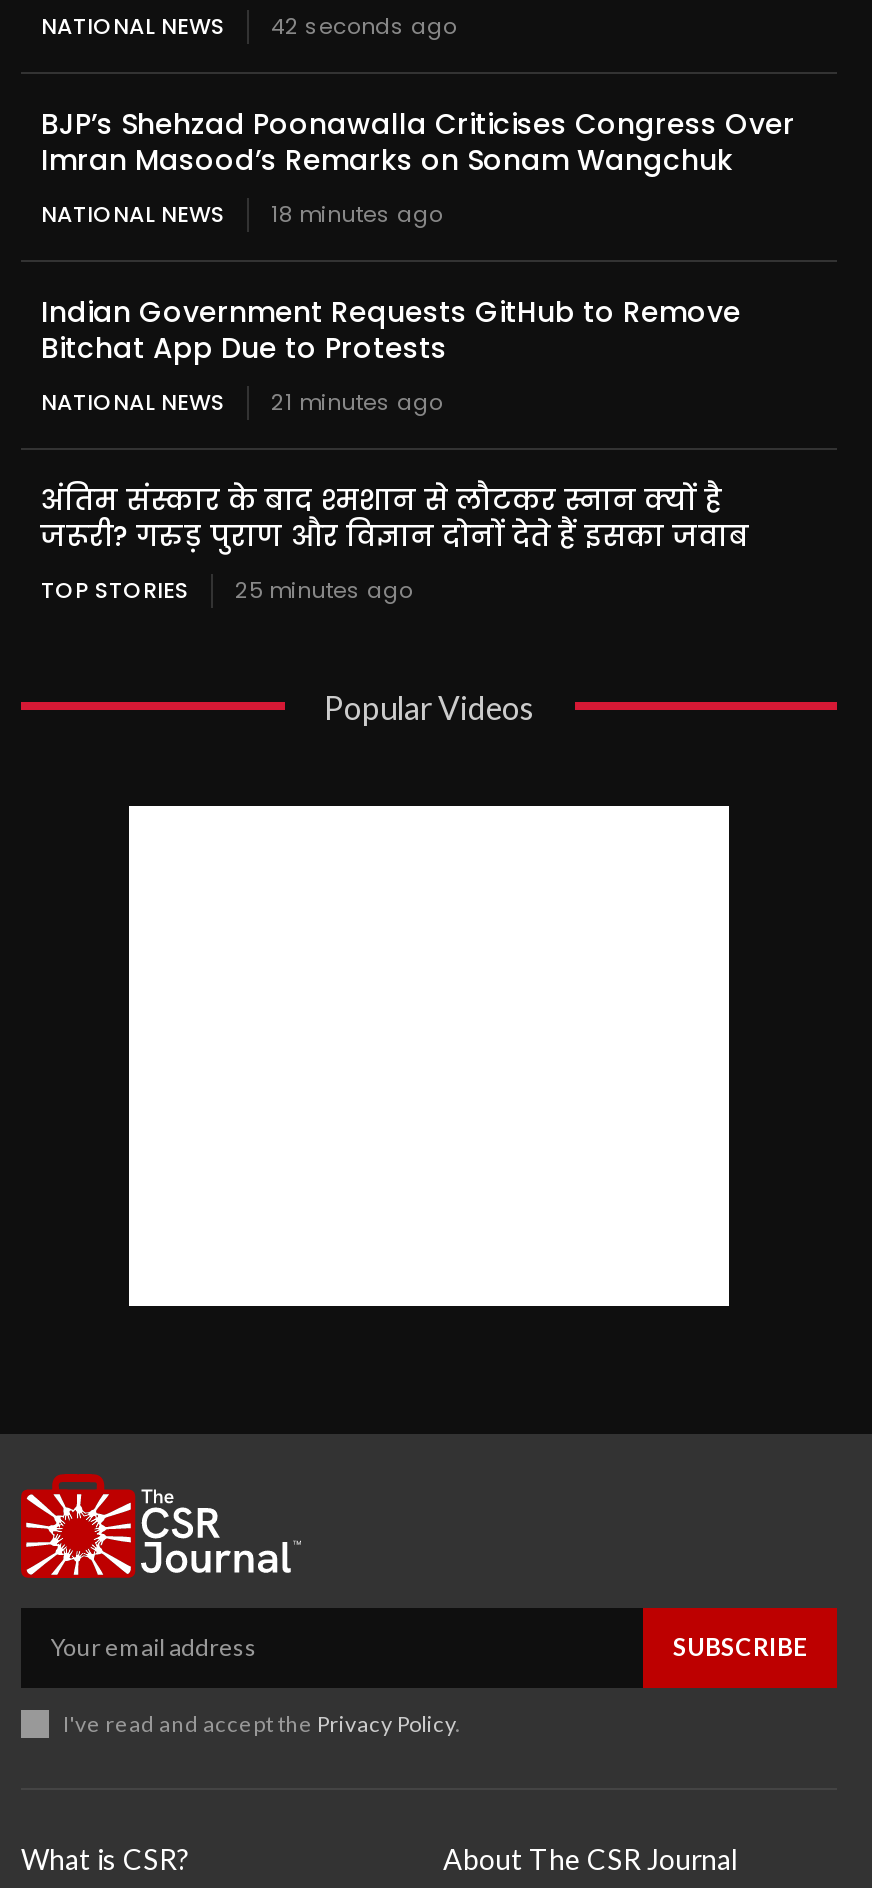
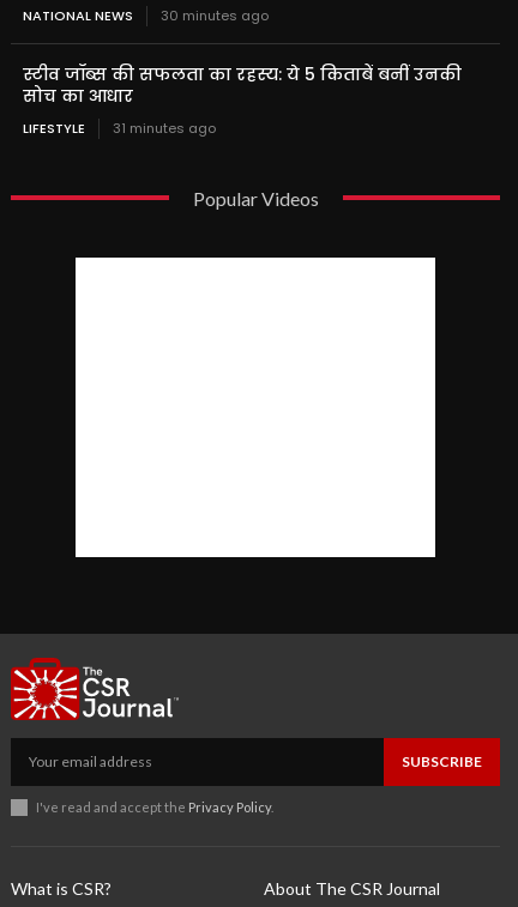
- 42 seconds ago
- BJP’s Shehzad Poonawalla Criticises Congress Over
- Imran Masood’s Remarks on Sonam Wangchuk
- NATIONAL NEWS
- 18 minutes ago
- Indian Government Requests GitHub to Remove
- Bitchat App Due to Protests
- NATIONAL NEWS
- 21 minutes ago
- अंतिम संस्कार के बाद श्मशान से लौटकर स्नान क्यों है
- जरूरी? गरुड़ पुराण और विज्ञान दोनों देते हैं इसका जवाब
- TOP STORIES
- 25 minutes ago
+ 30 minutes ago
+ स्टीव जॉब्स की सफलता का रहस्य: ये 5 किताबें बनीं उनकी
+ सोच का आधार
+ LIFESTYLE
+ 31 minutes ago
